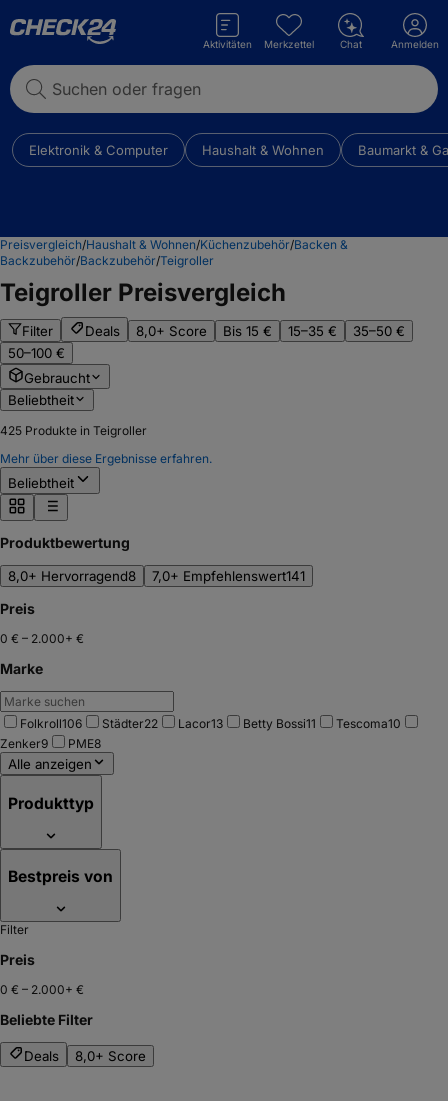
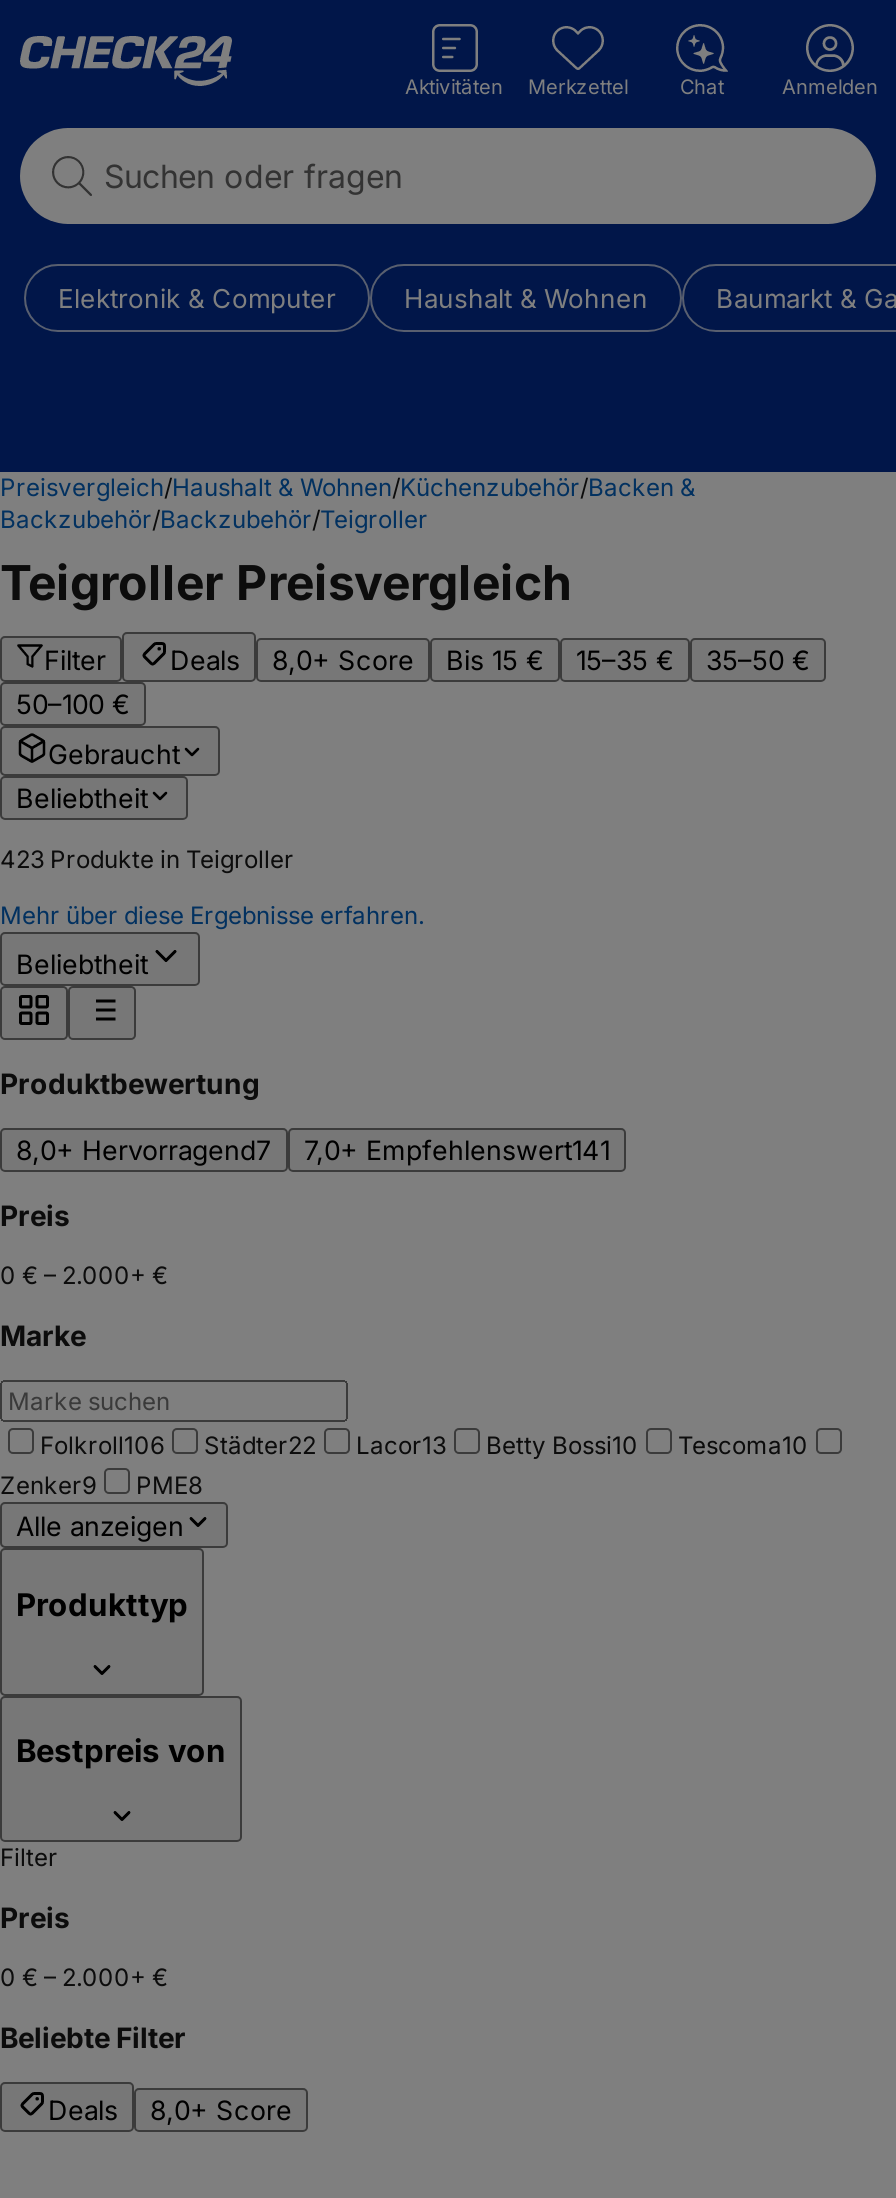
- 425 Produkte in Teigroller
+ 423 Produkte in Teigroller

- 8,0+ Hervorragend8
+ 8,0+ Hervorragend7

- Folkroll106 Städter22 Lacor13 Betty Bossi11 Tescoma10
+ Folkroll106 Städter22 Lacor13 Betty Bossi10 Tescoma10
